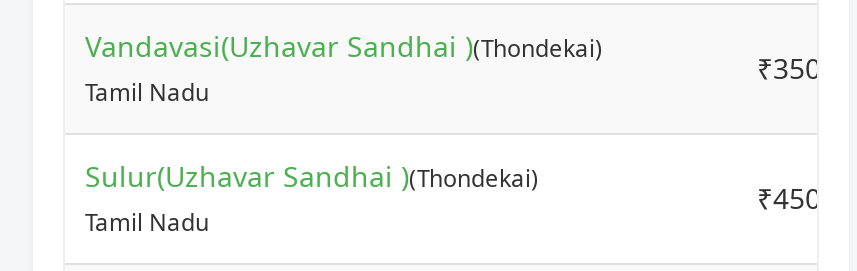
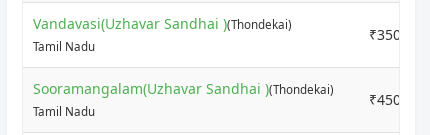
- Sulur(Uzhavar Sandhai ) (Thondekai)
+ Sooramangalam(Uzhavar Sandhai ) (Thondekai)
